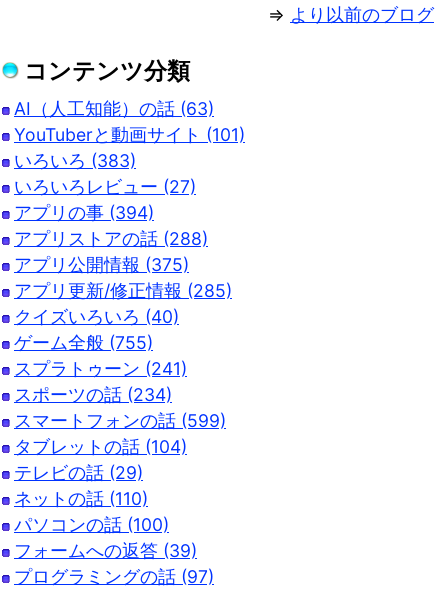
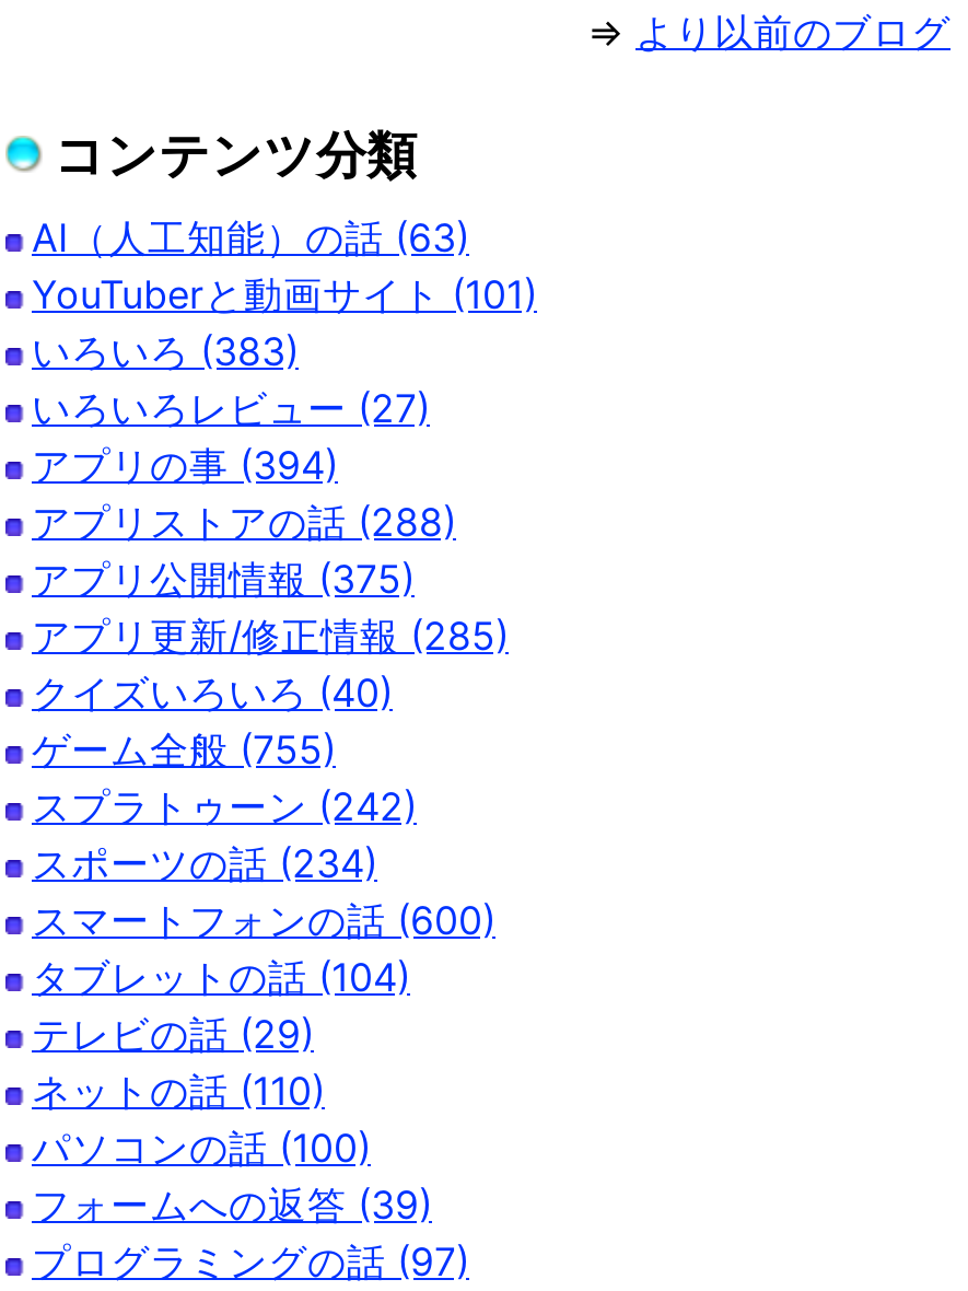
- スプラトゥーン (241)
+ スプラトゥーン (242)

- スマートフォンの話 (599)
+ スマートフォンの話 (600)
